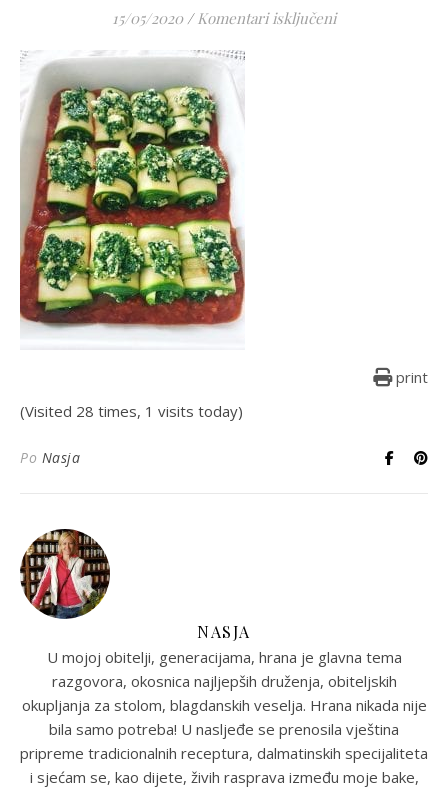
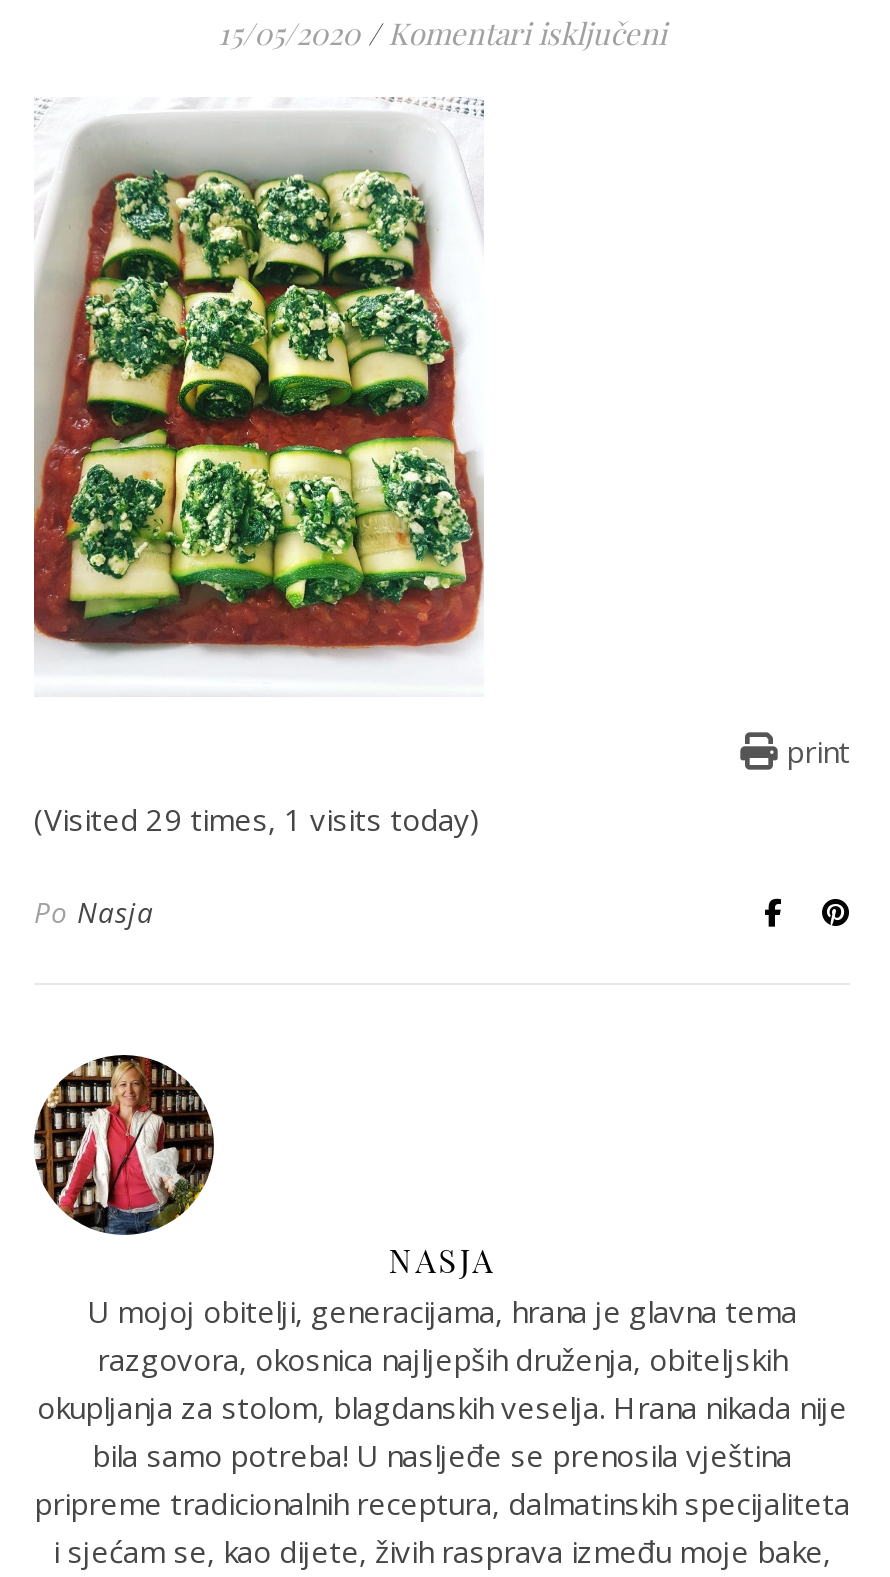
- (Visited 28 times, 1 visits today)
+ (Visited 29 times, 1 visits today)
